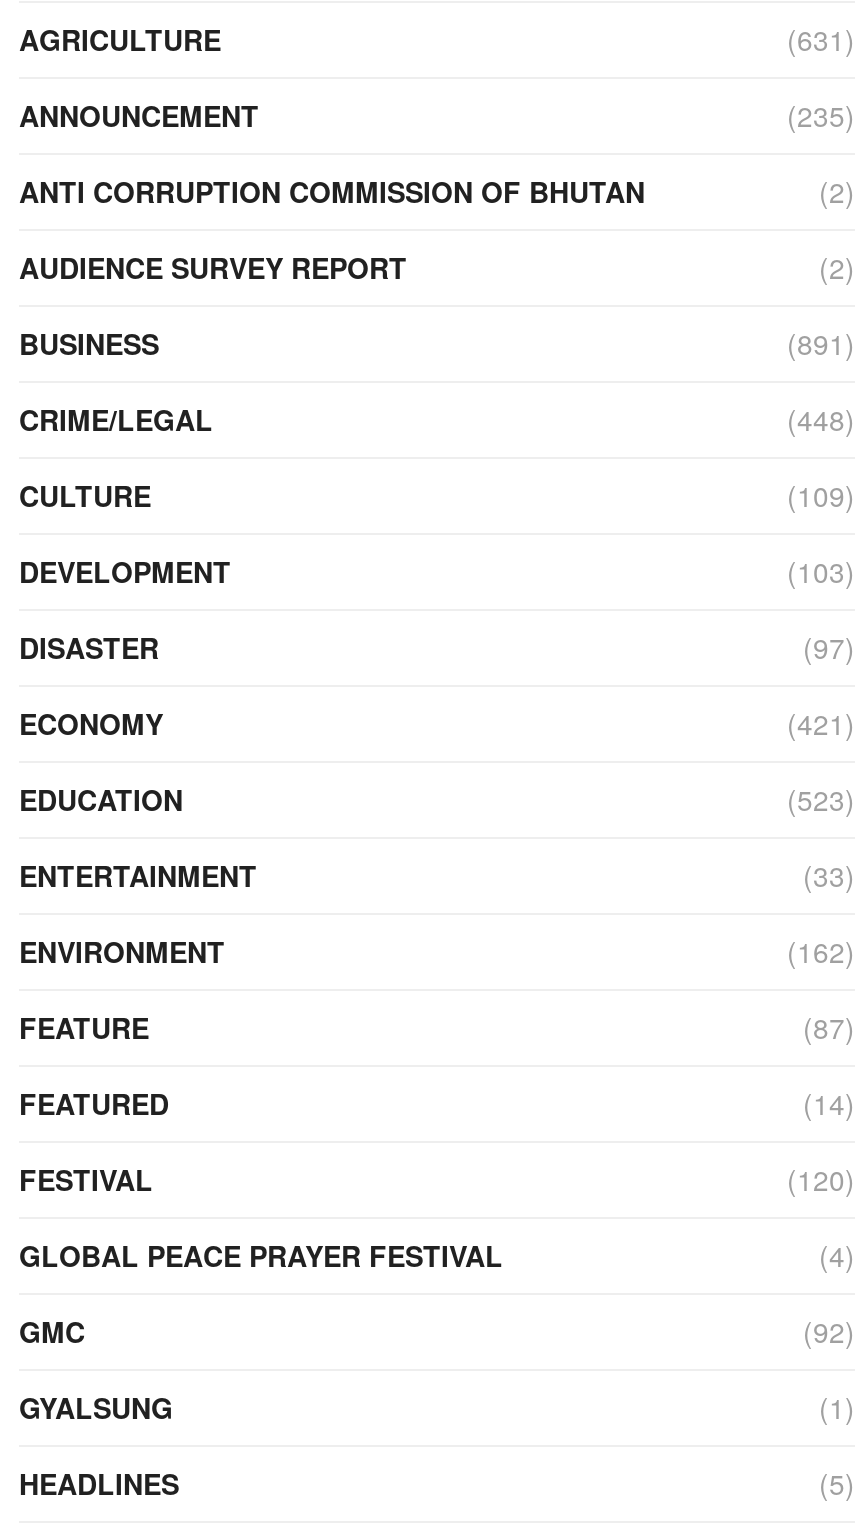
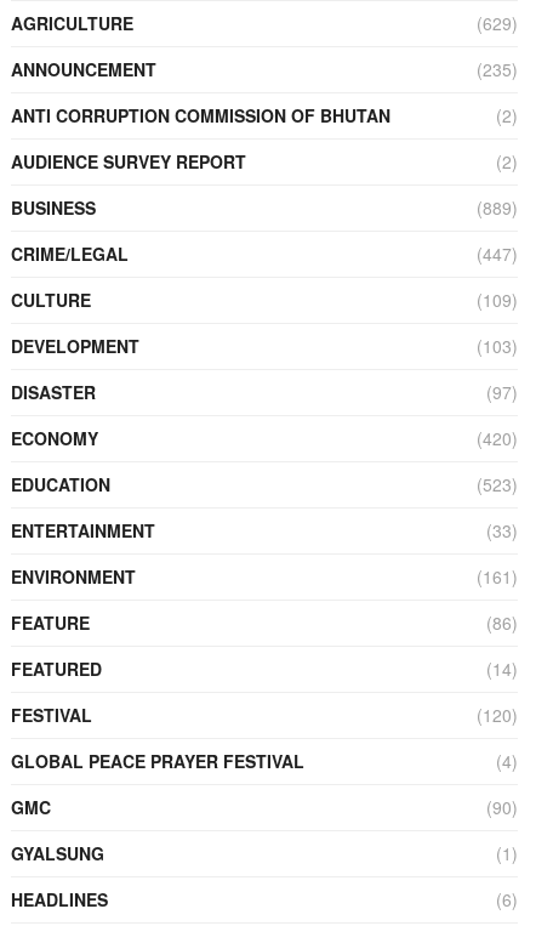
- (631)
+ (629)

- (891)
+ (889)

- (448)
+ (447)

- (421)
+ (420)

- (162)
+ (161)

- (87)
+ (86)

- (92)
+ (90)

- (5)
+ (6)
